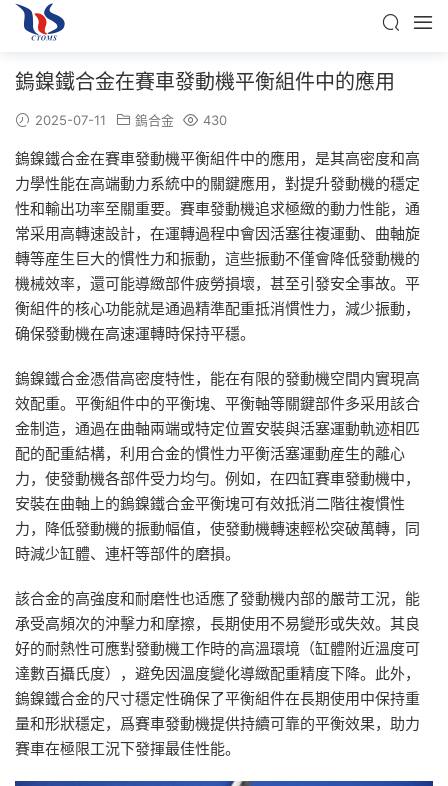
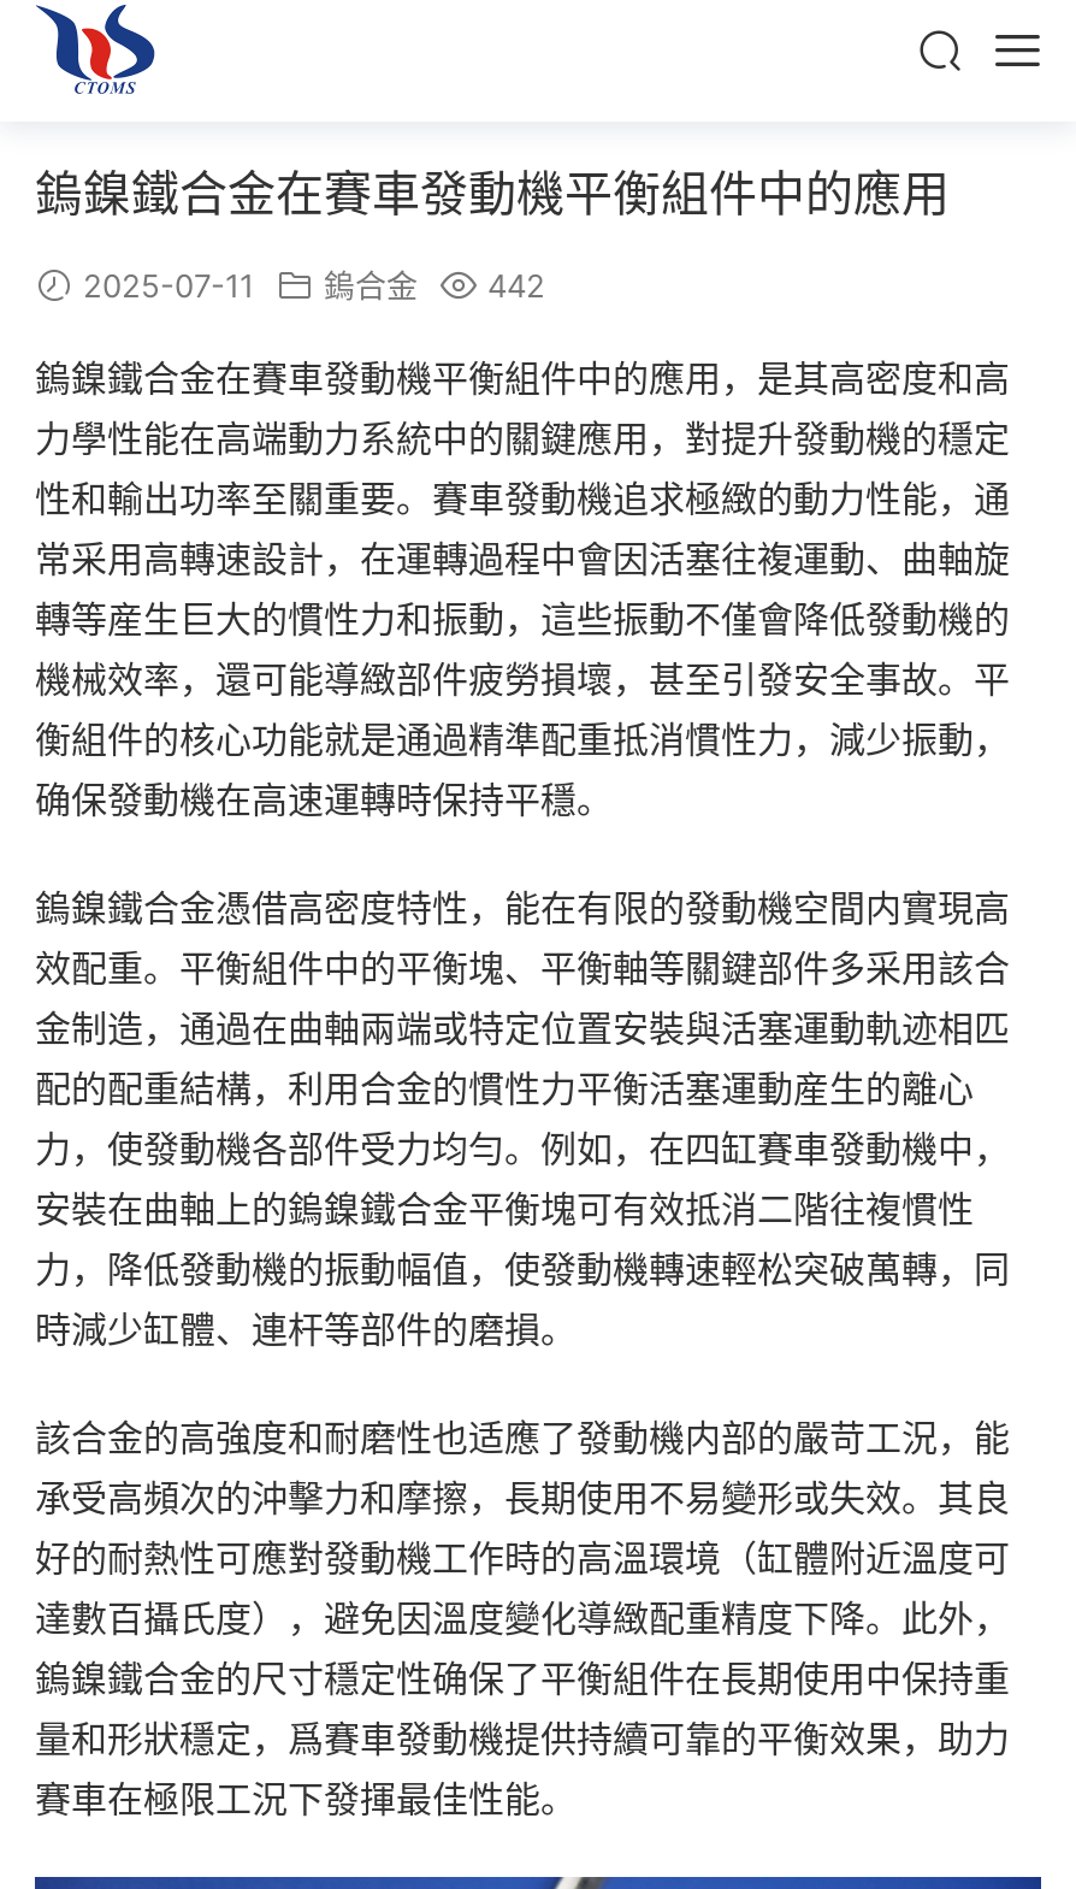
- 2025-07-11 鎢合金 430
+ 2025-07-11 鎢合金 442
